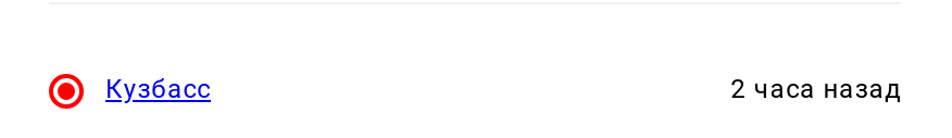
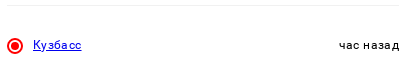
- 2 часа назад
+ час назад
